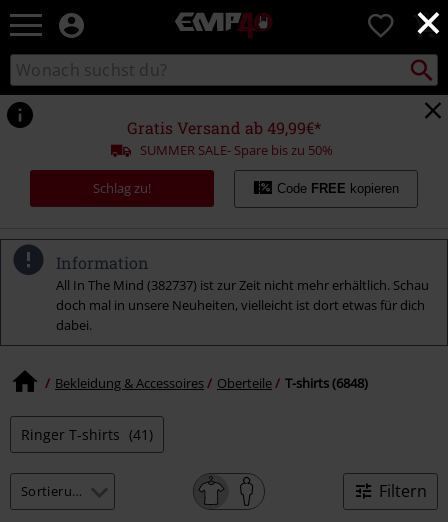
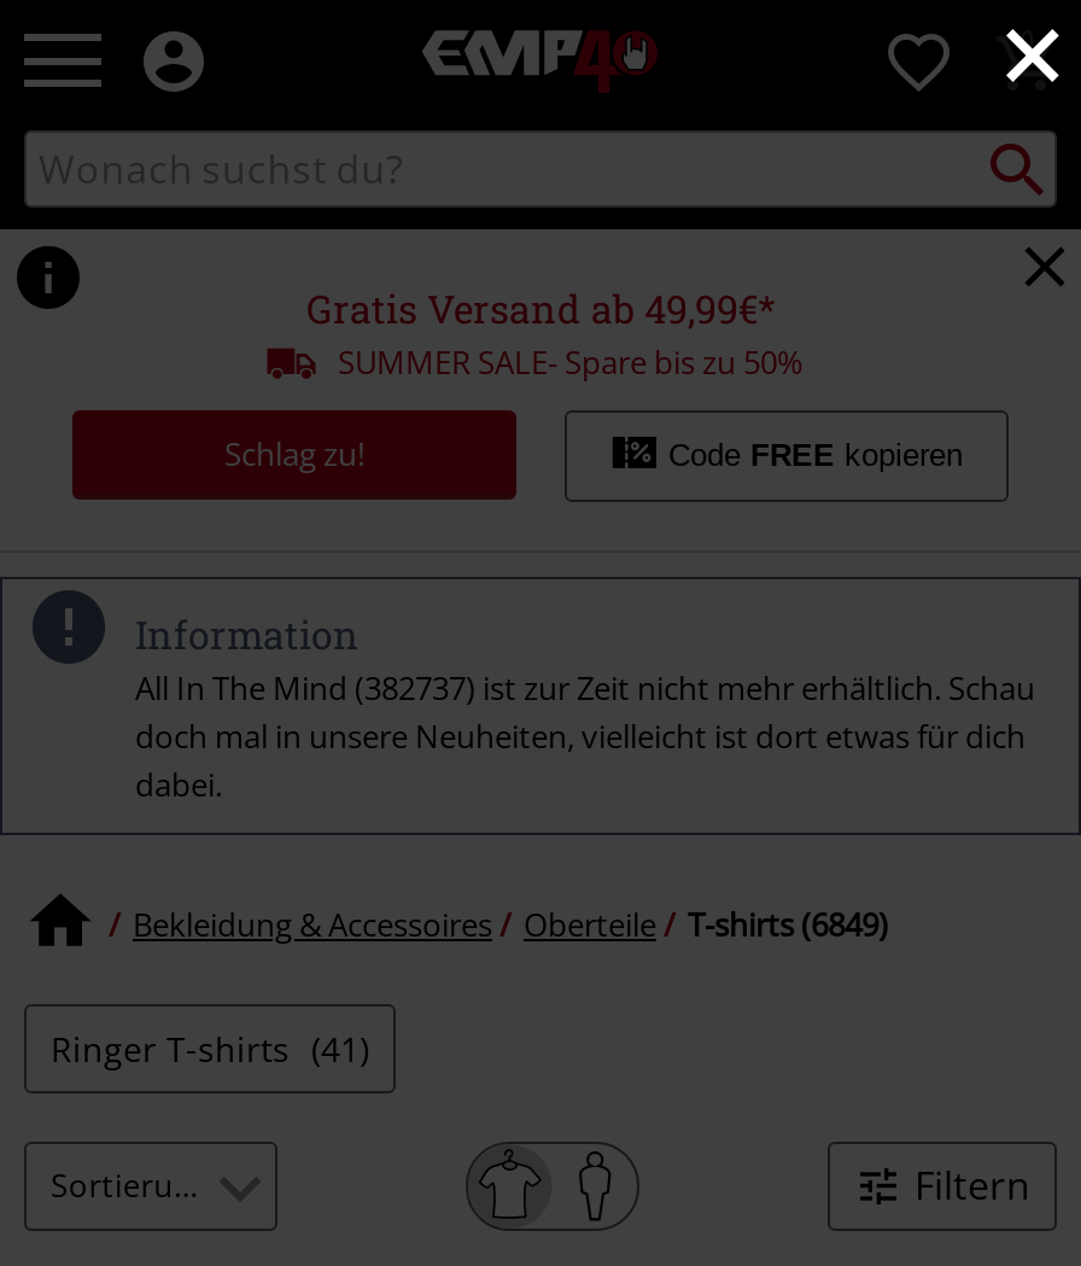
- Bekleidung & Accessoires Oberteile T-shirts (6848)
+ Bekleidung & Accessoires Oberteile T-shirts (6849)
